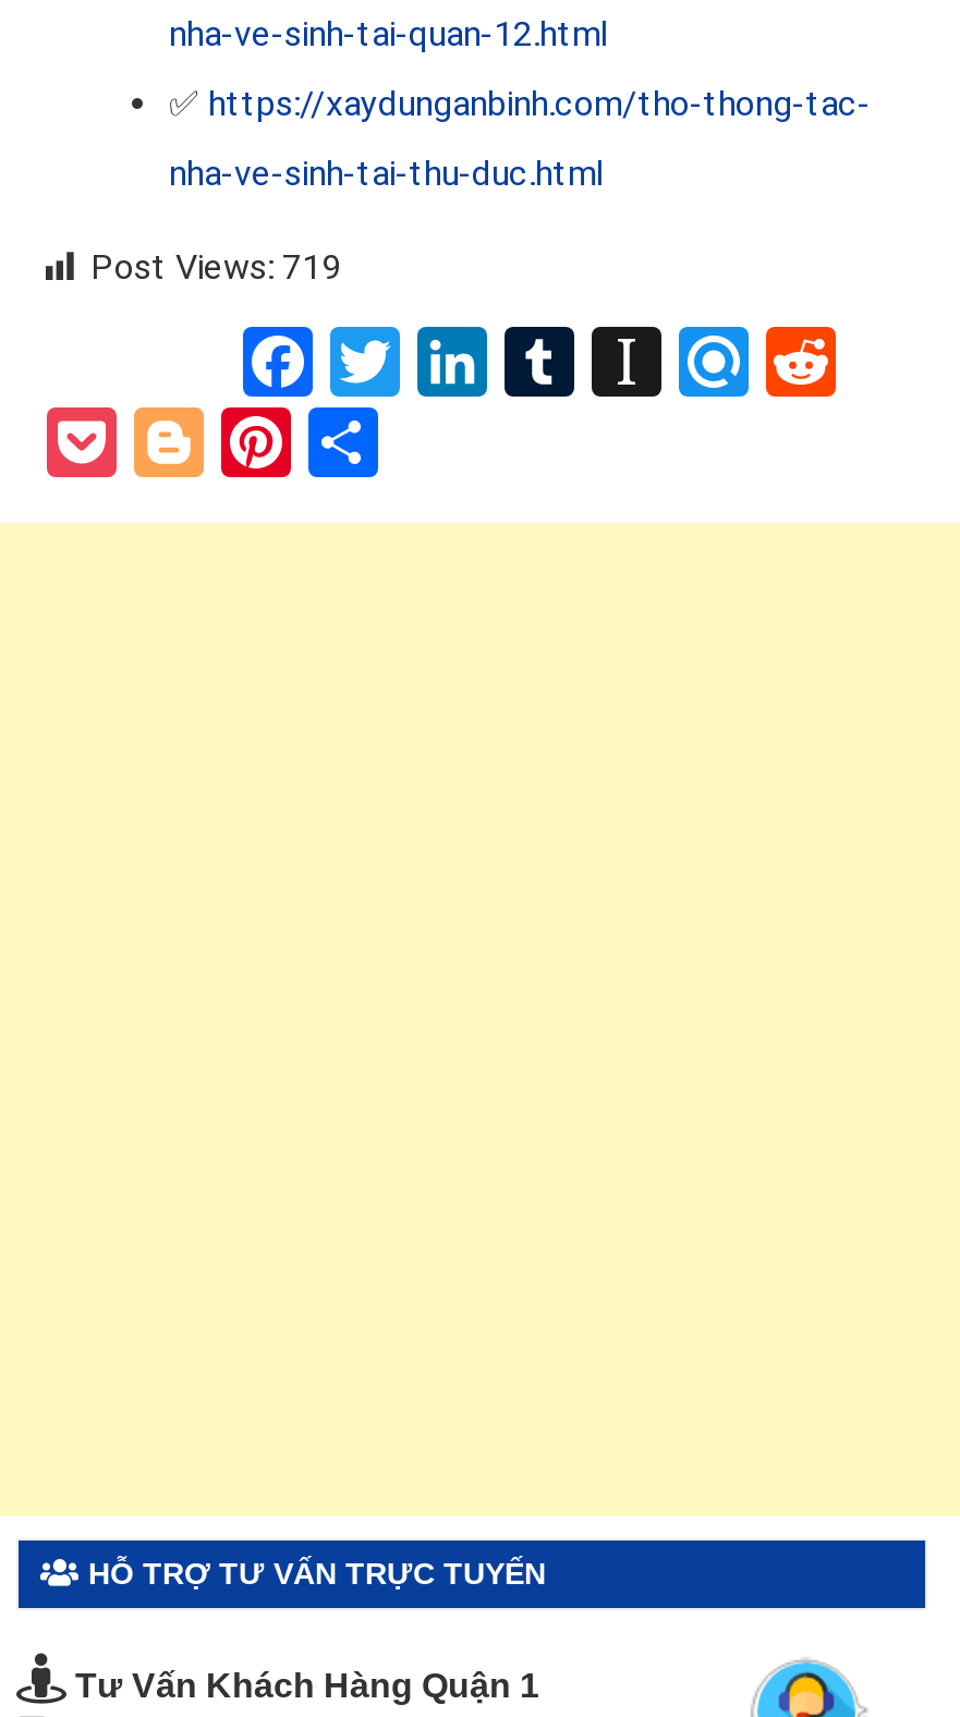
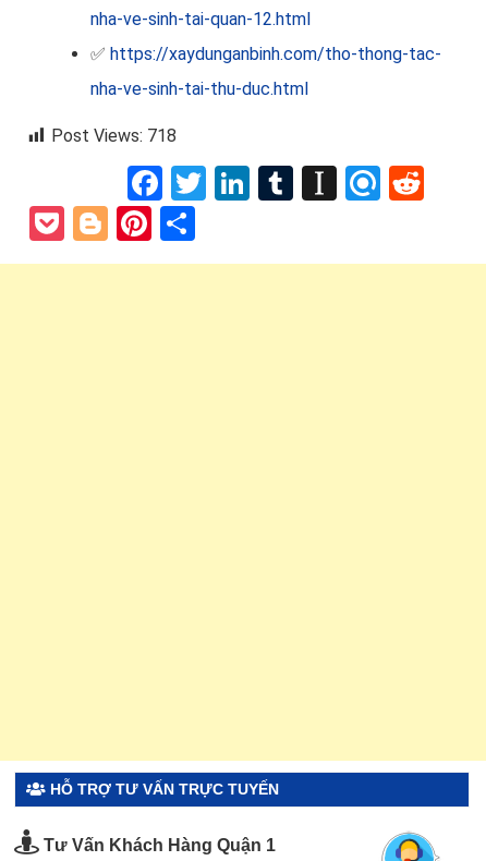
- Post Views: 719
+ Post Views: 718
